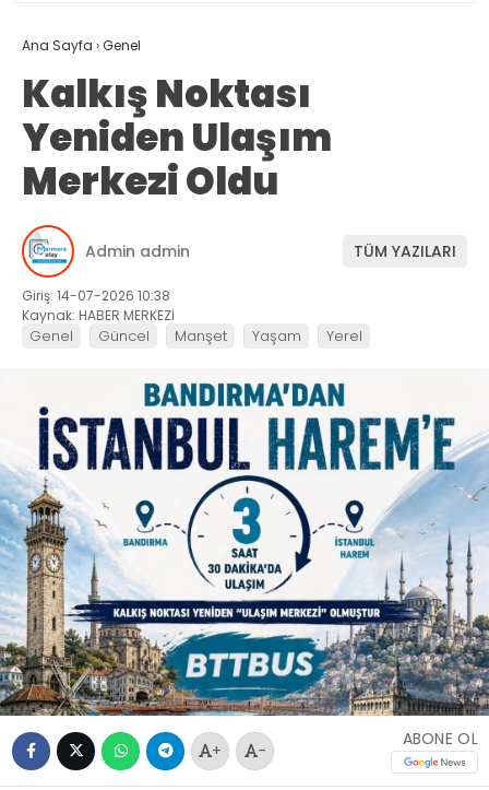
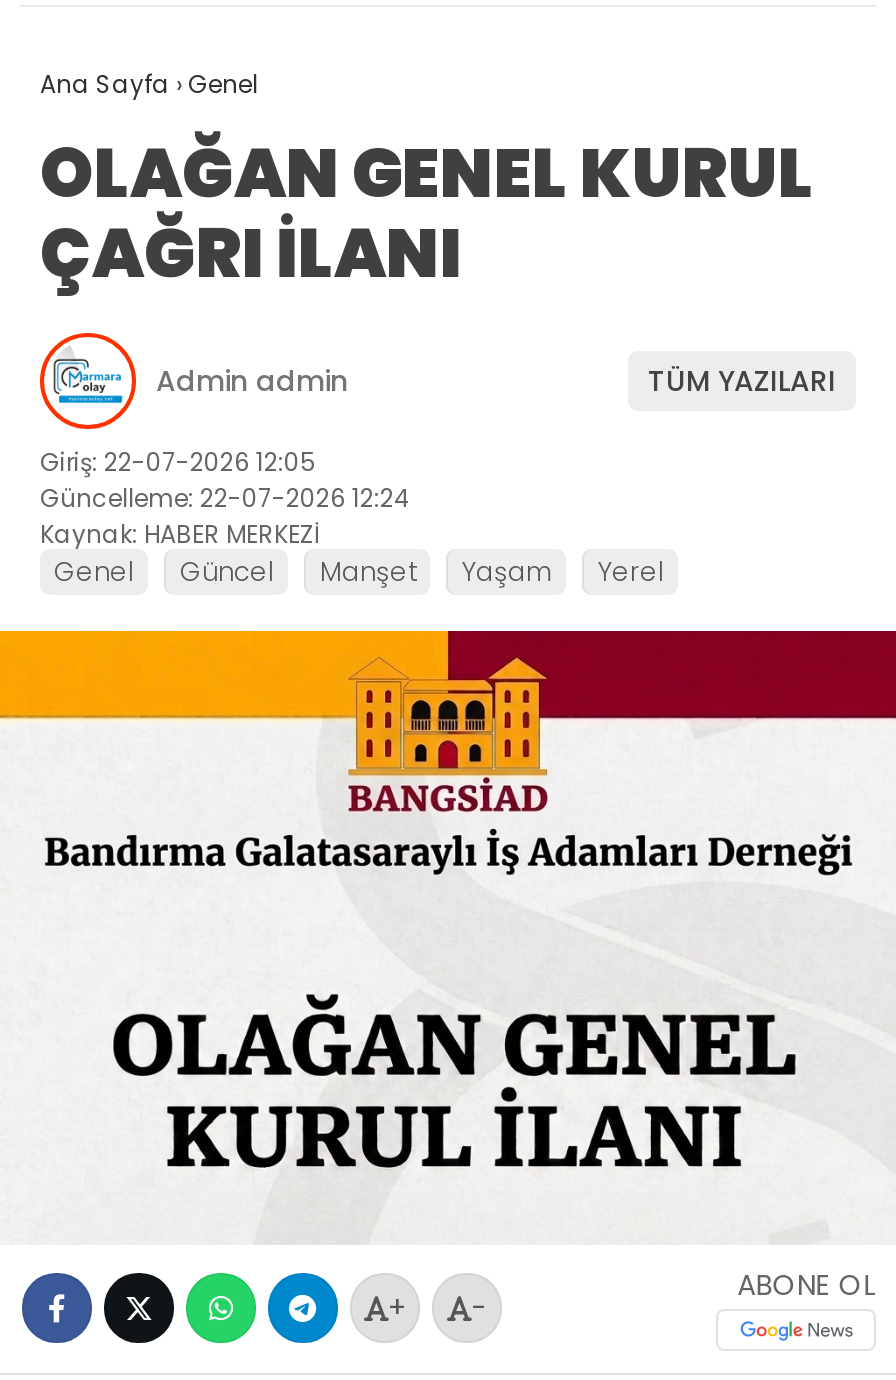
- Kalkış Noktası
- Yeniden Ulaşım
- Merkezi Oldu
+ OLAĞAN GENEL KURUL
+ ÇAĞRI İLANI

- Giriş: 14-07-2026 10:38
+ Giriş: 22-07-2026 12:05
+ Güncelleme: 22-07-2026 12:24

- [image]
+ [image]
